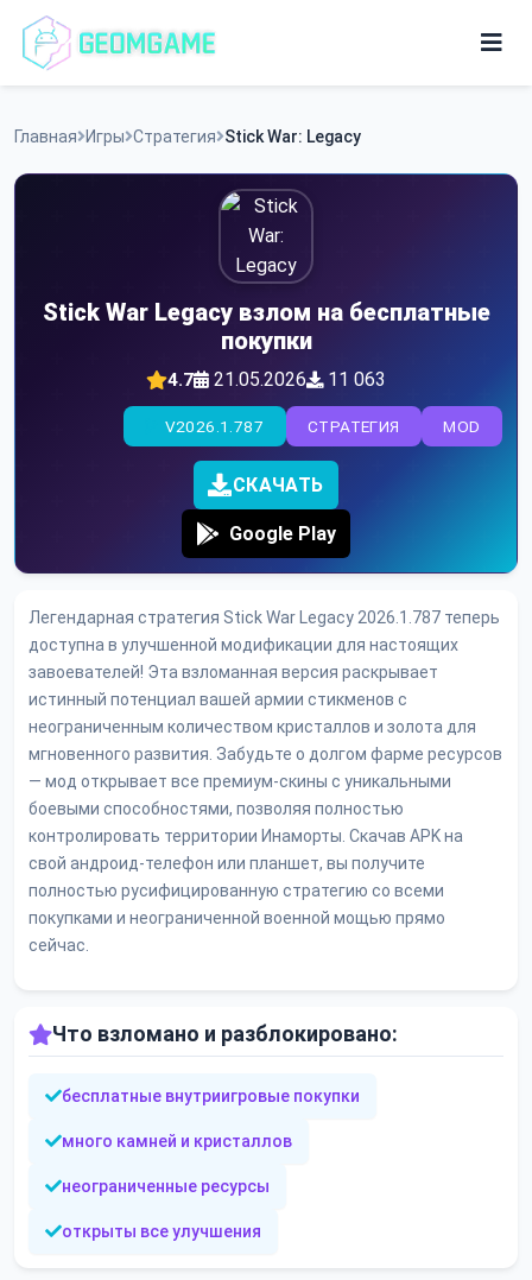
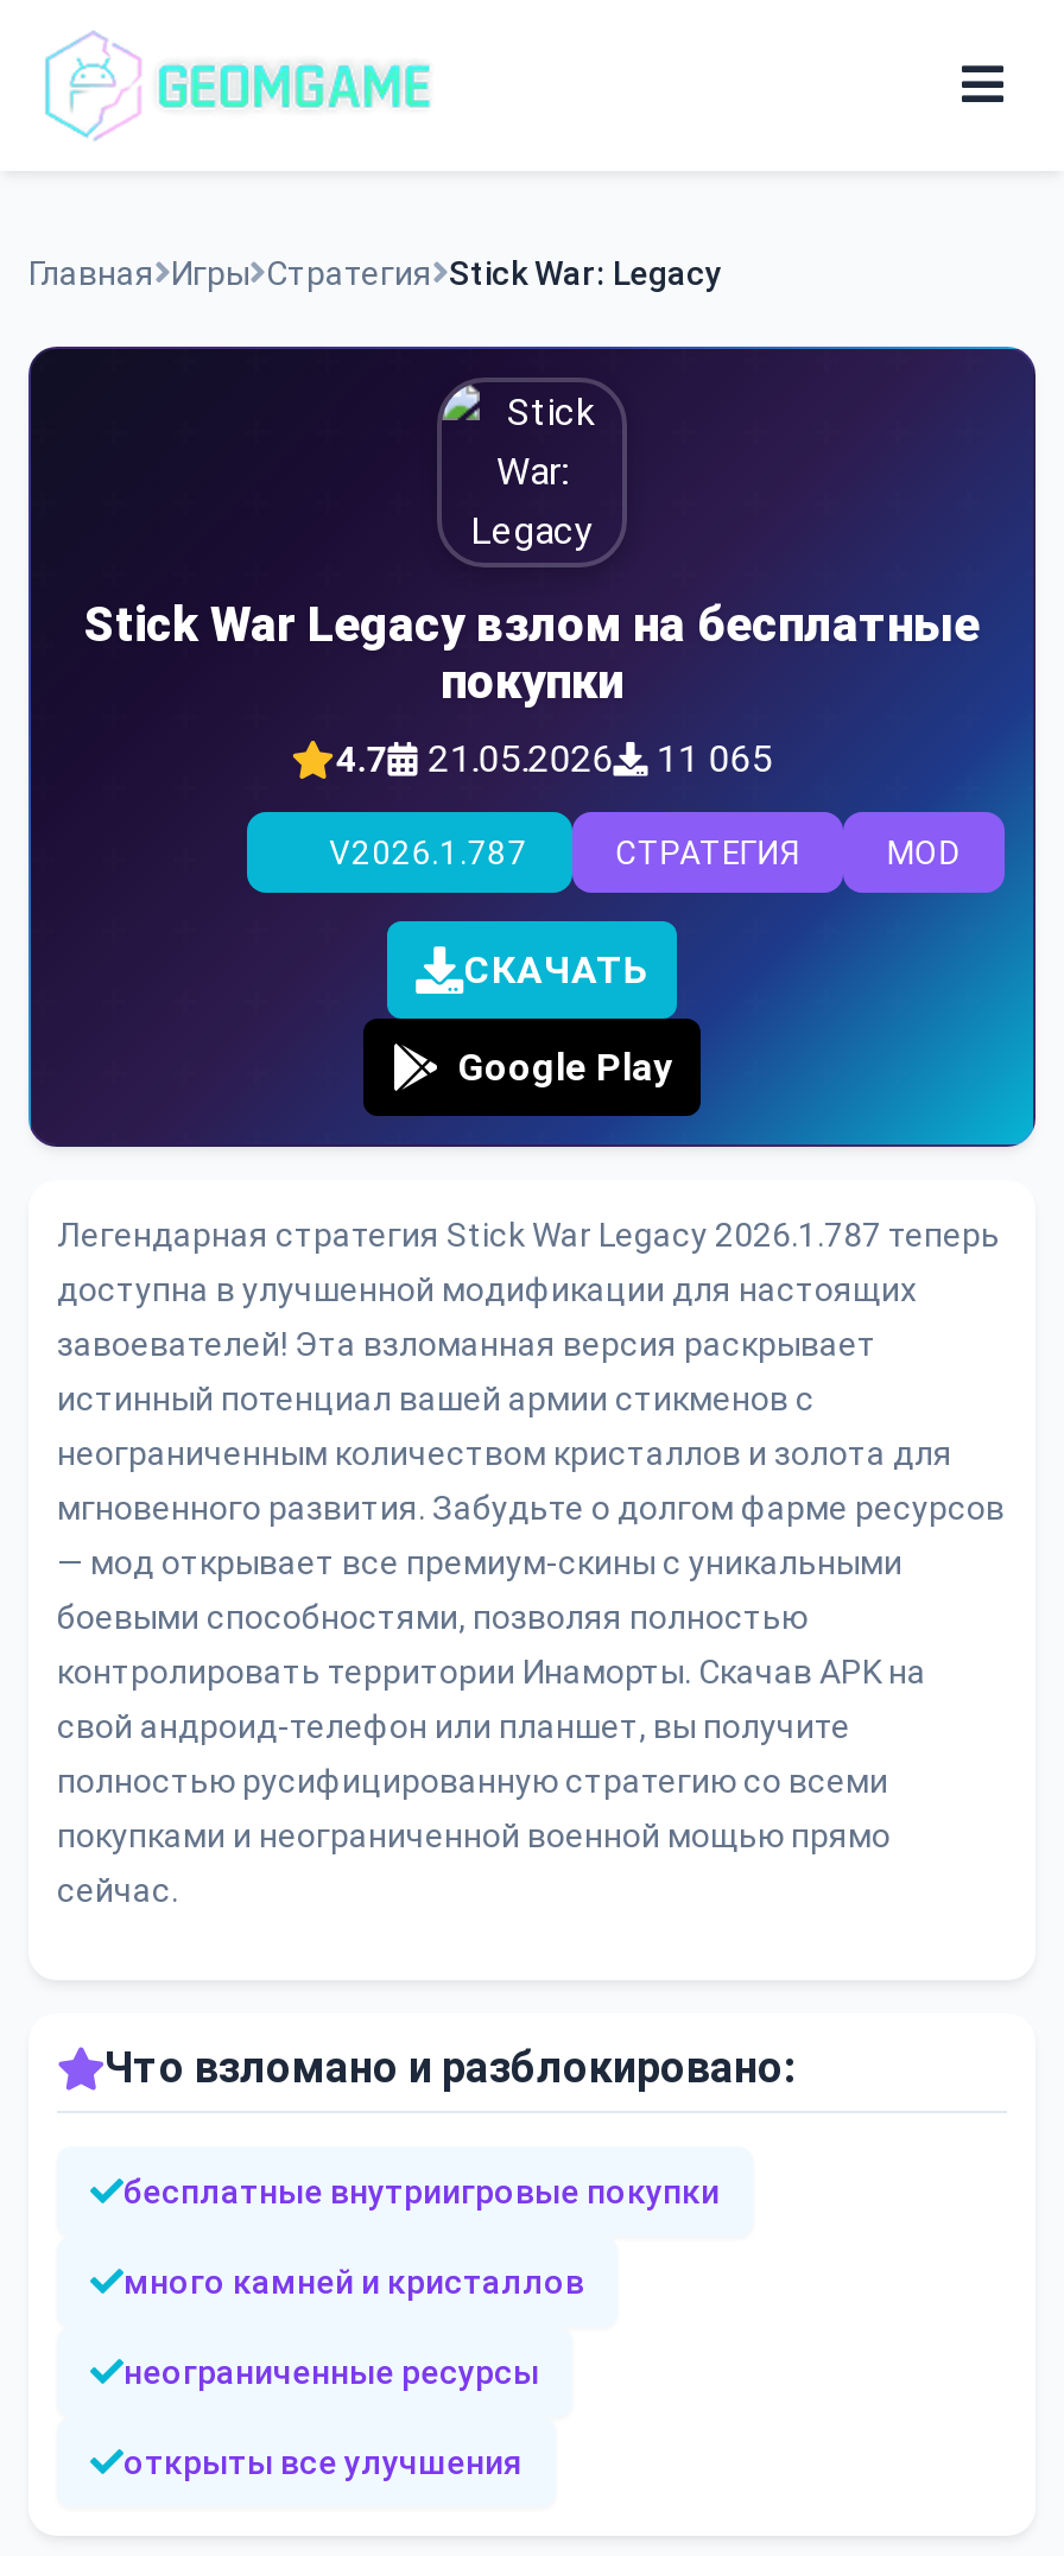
- 4.7 21.05.2026 11 063
+ 4.7 21.05.2026 11 065
